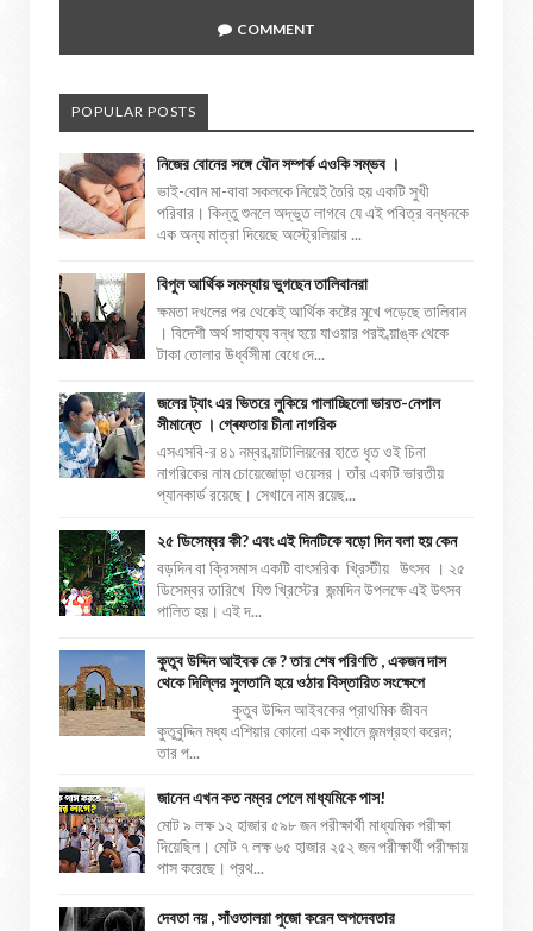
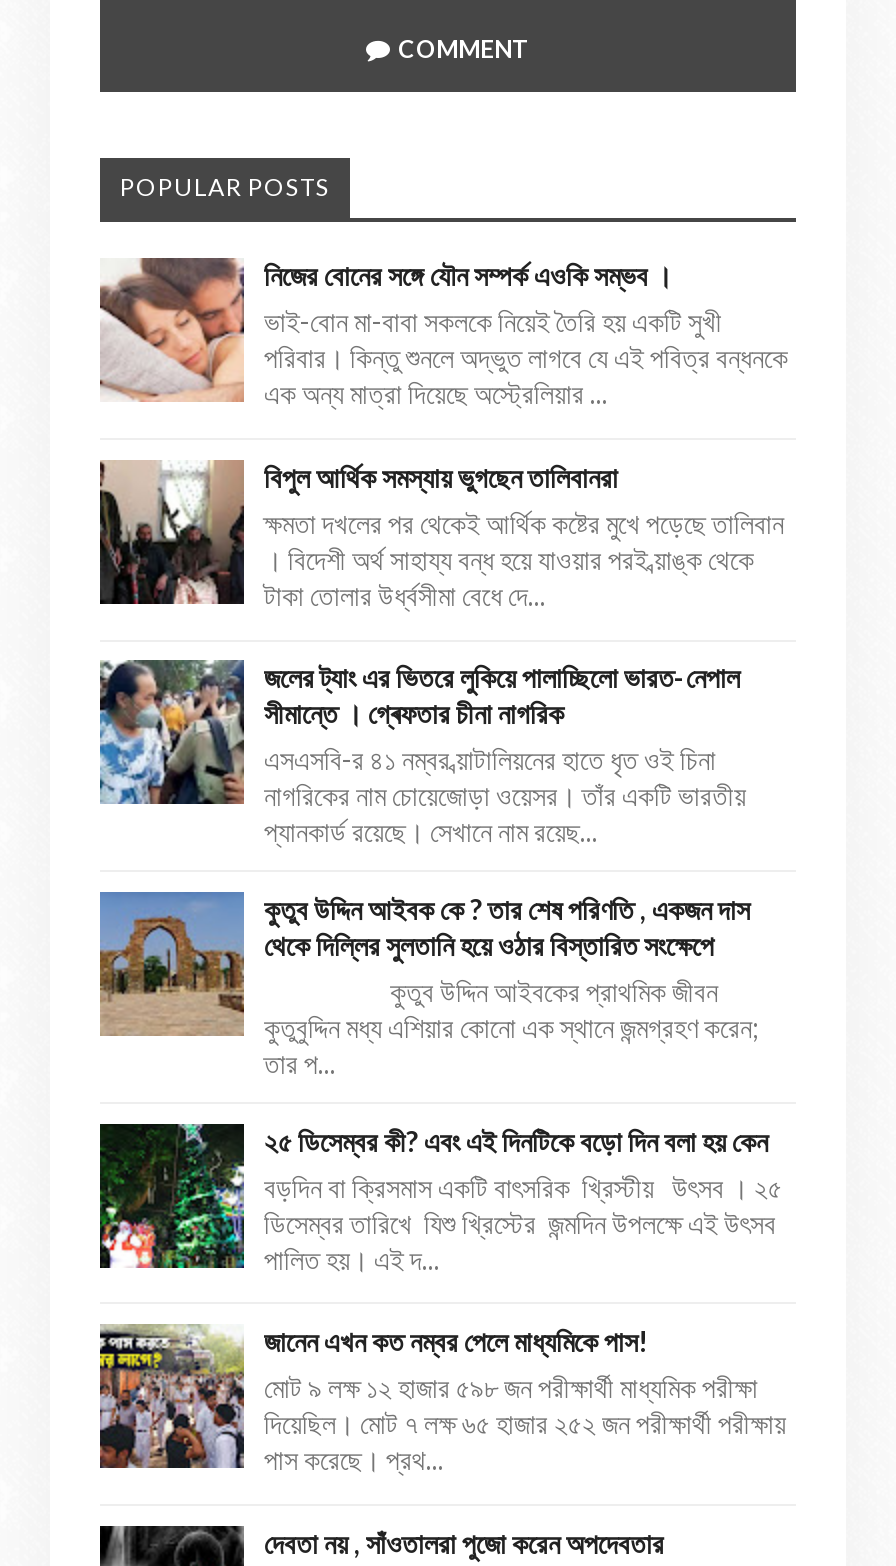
moved down: [image] | ২৫ ডিসেম্বর কী? এবং এই দিনটিকে বড়ো দিন বলা হয় কেন | বড়দিন বা ক্রিসমাস একটি বাৎসরিক খ্রিস্টীয় উৎসব । ২৫ | ডিসেম্বর তারিখে যিশু খ্রিস্টের জন্মদিন উপলক্ষে এই উৎসব | পালিত হয়। এই দ...

moved up: [image] | কুতুব উদ্দিন আইবক কে ? তার শেষ পরিণতি , একজন দাস | থেকে দিল্লির সুলতানি হয়ে ওঠার বিস্তারিত সংক্ষেপে | কুতুব উদ্দিন আইবকের প্রাথমিক জীবন | কুতুবুদ্দিন মধ্য এশিয়ার কোনো এক স্থানে জন্মগ্রহণ করেন; | তার প...
